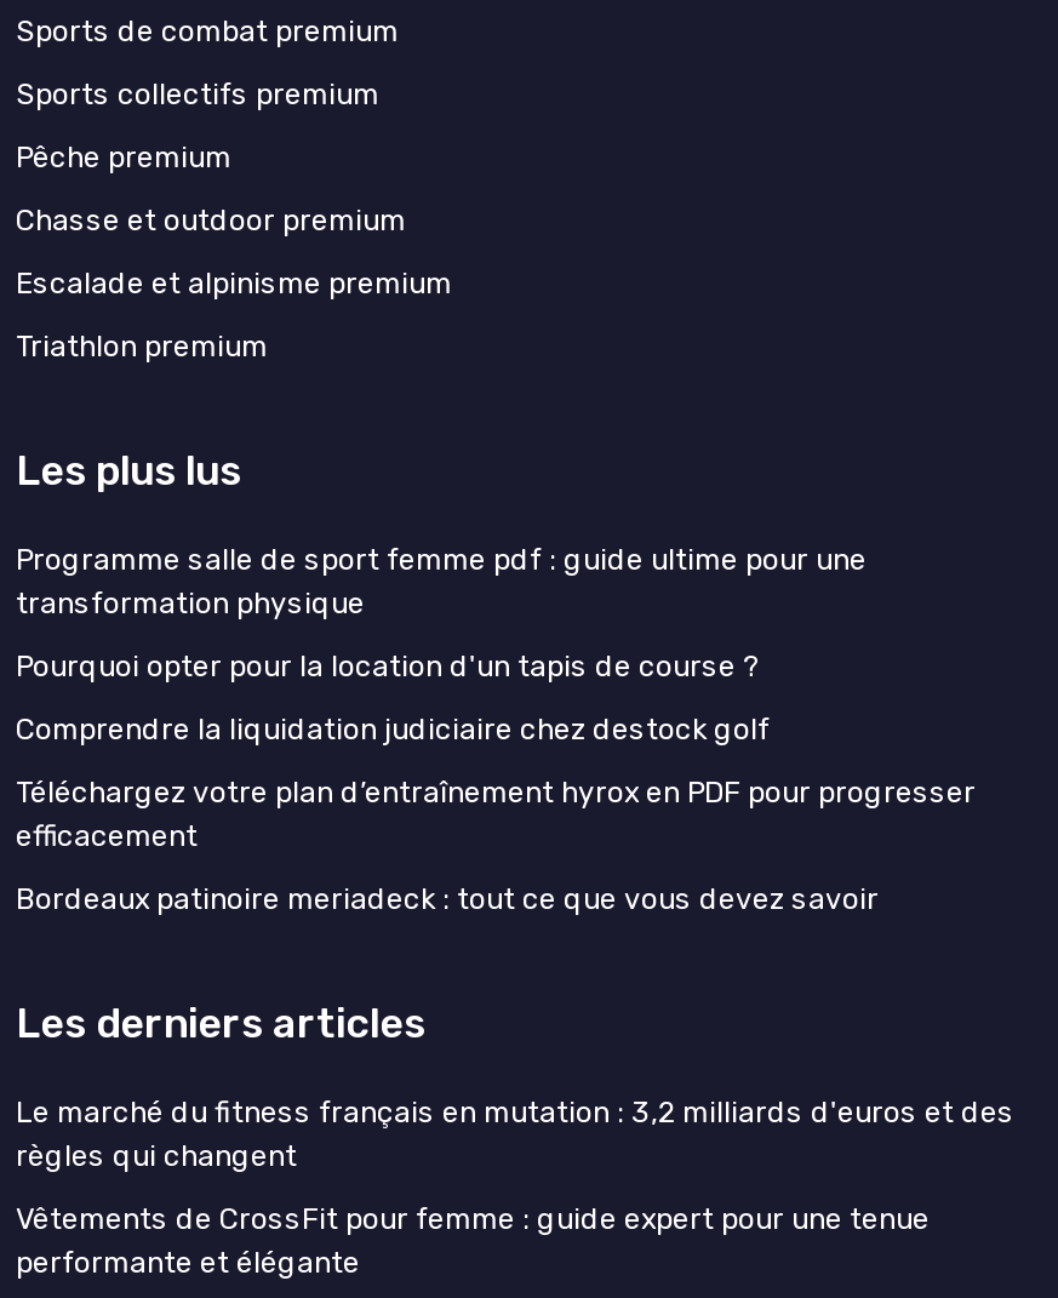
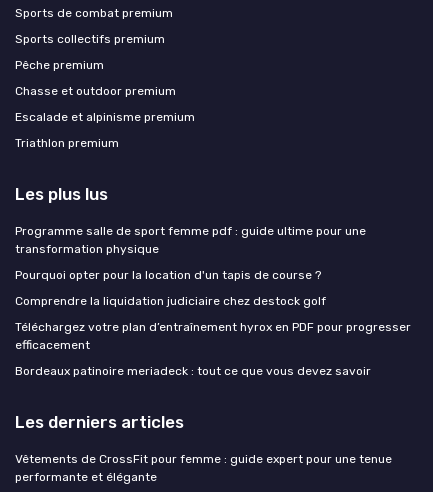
- Le marché du fitness français en mutation : 3,2 milliards d'euros et des
- règles qui changent
